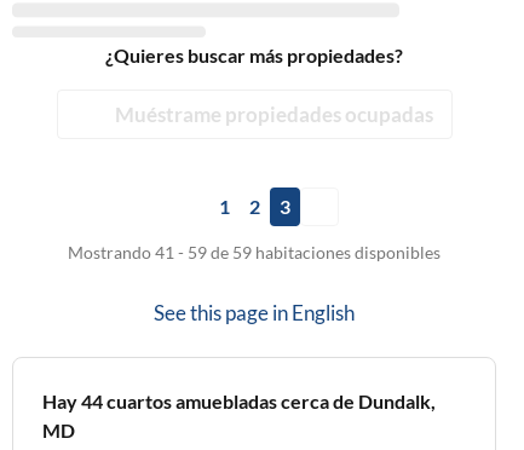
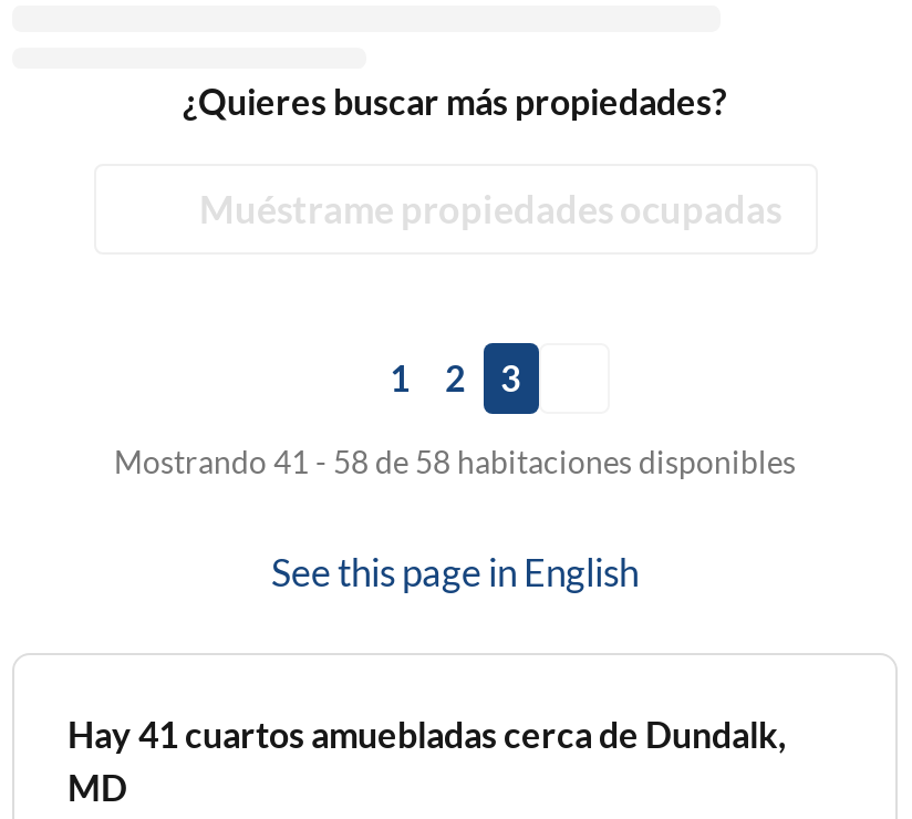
- Mostrando 41 - 59 de 59 habitaciones disponibles
+ Mostrando 41 - 58 de 58 habitaciones disponibles

- Hay 44 cuartos amuebladas cerca de Dundalk,
+ Hay 41 cuartos amuebladas cerca de Dundalk,
